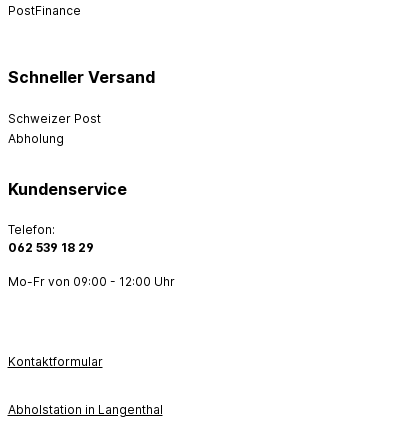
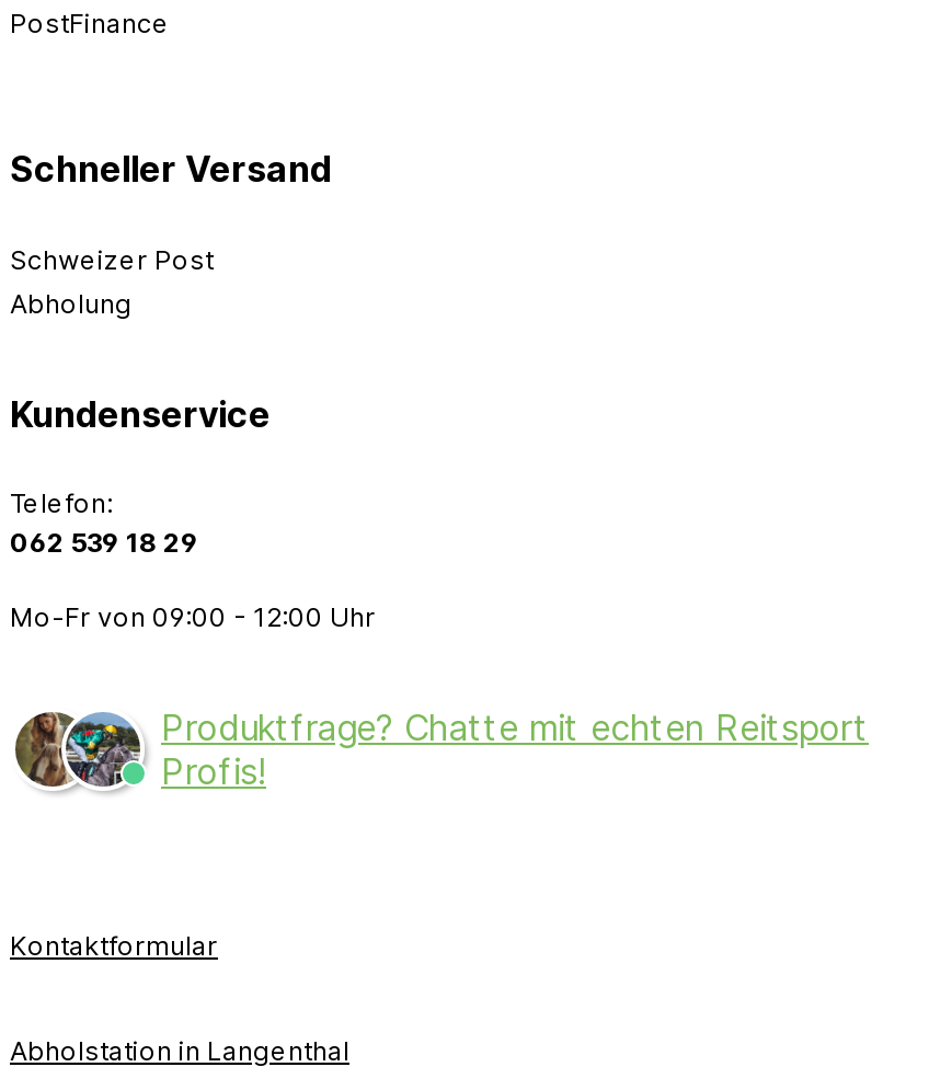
+ [image]
+ Produktfrage? Chatte mit echten Reitsport
+ Profis!
